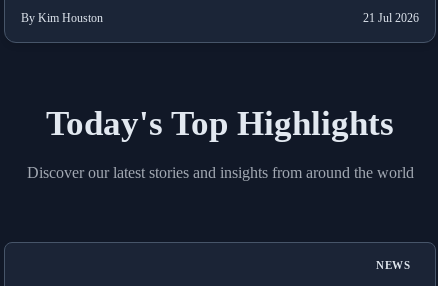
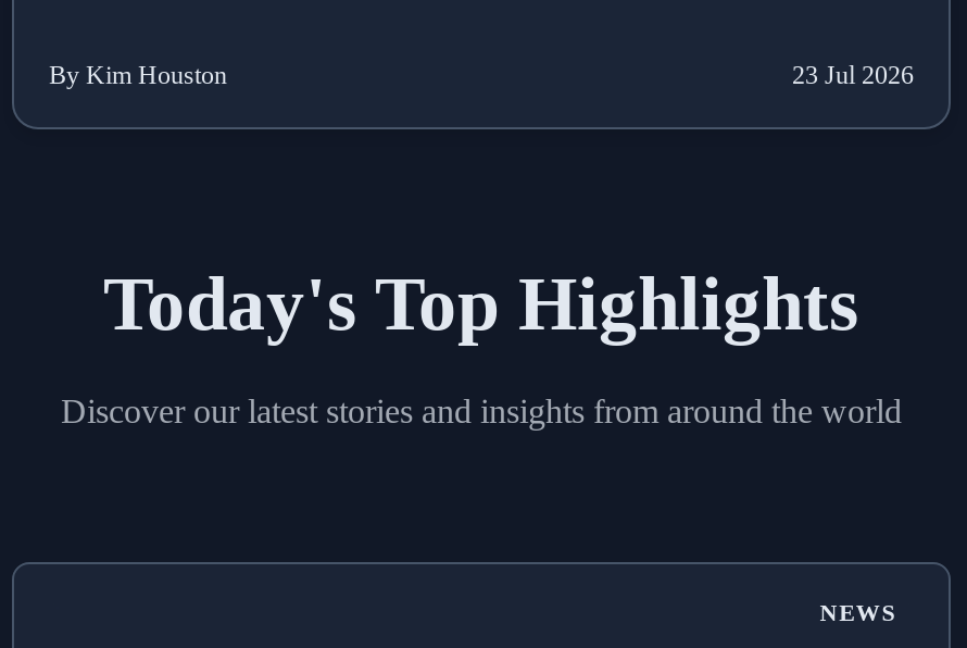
- 21 Jul 2026
+ 23 Jul 2026
